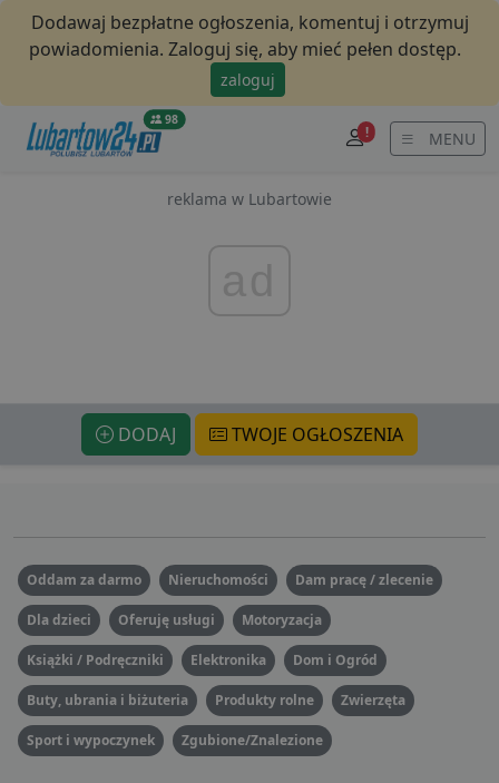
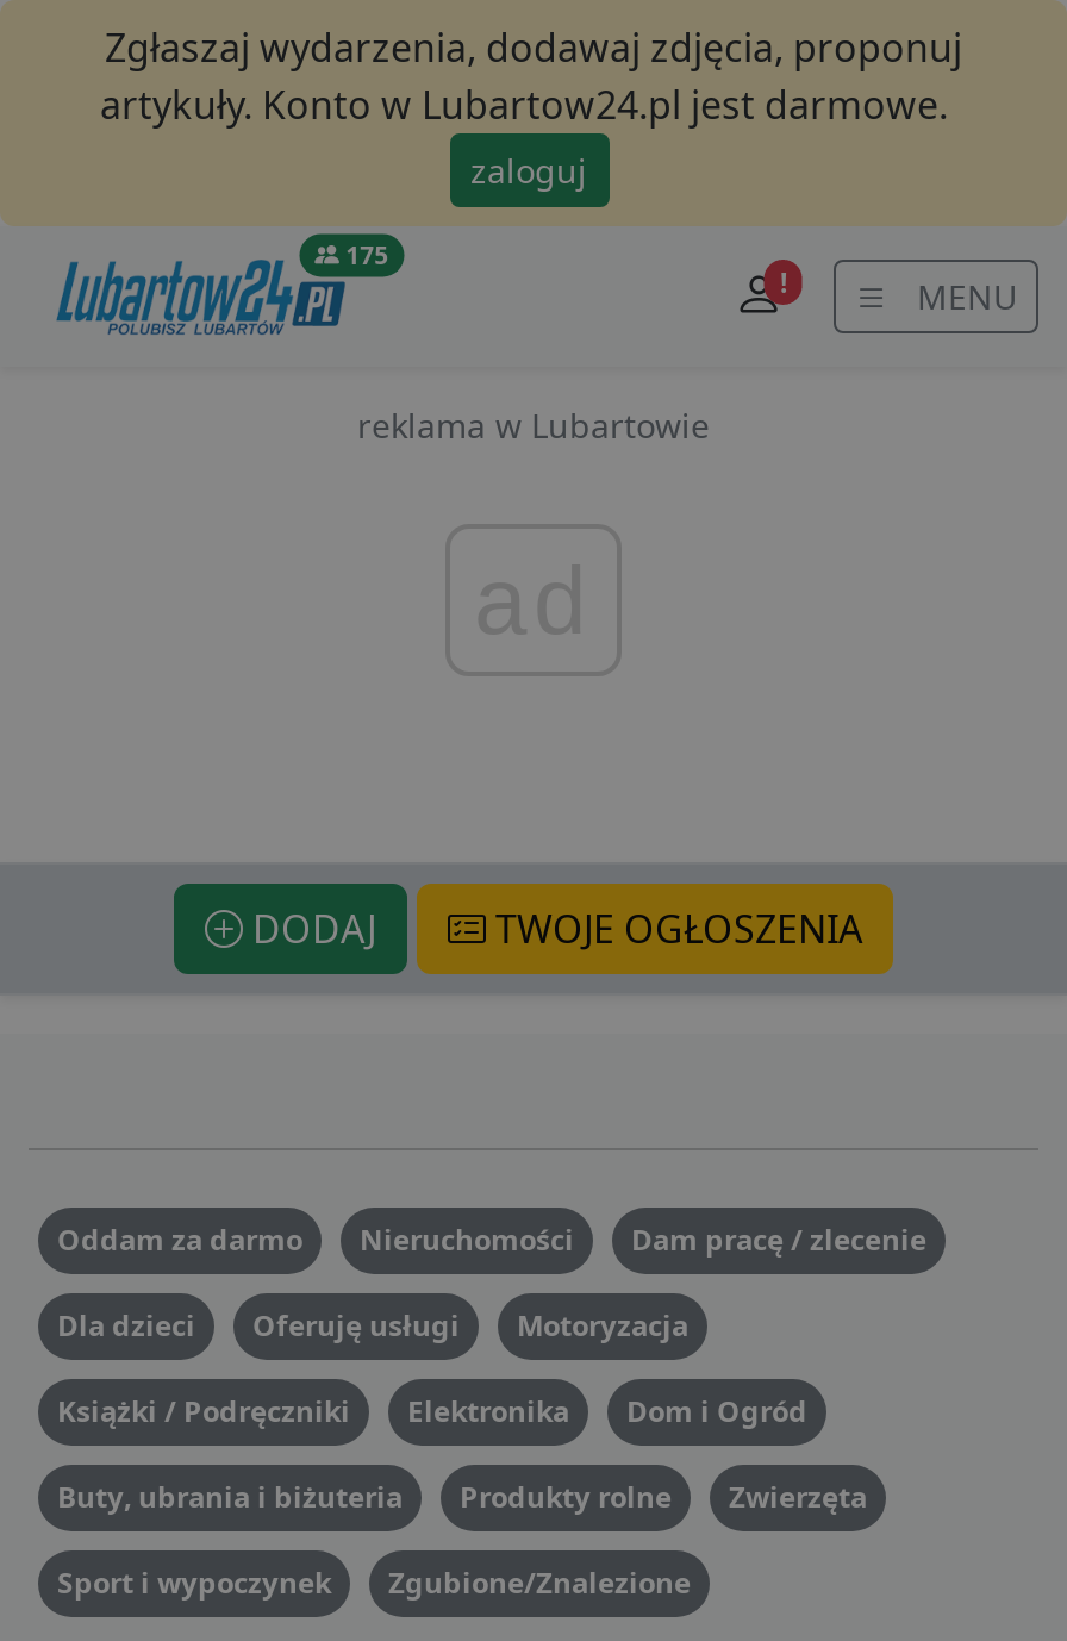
- Dodawaj bezpłatne ogłoszenia, komentuj i otrzymuj
- powiadomienia. Zaloguj się, aby mieć pełen dostęp.
+ Zgłaszaj wydarzenia, dodawaj zdjęcia, proponuj
+ artykuły. Konto w Lubartow24.pl jest darmowe.

- 98
+ 175
